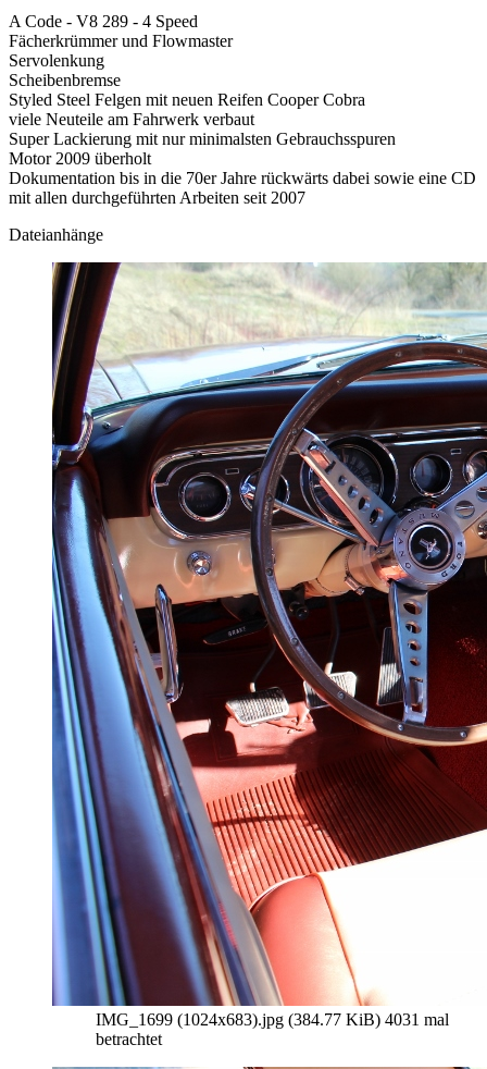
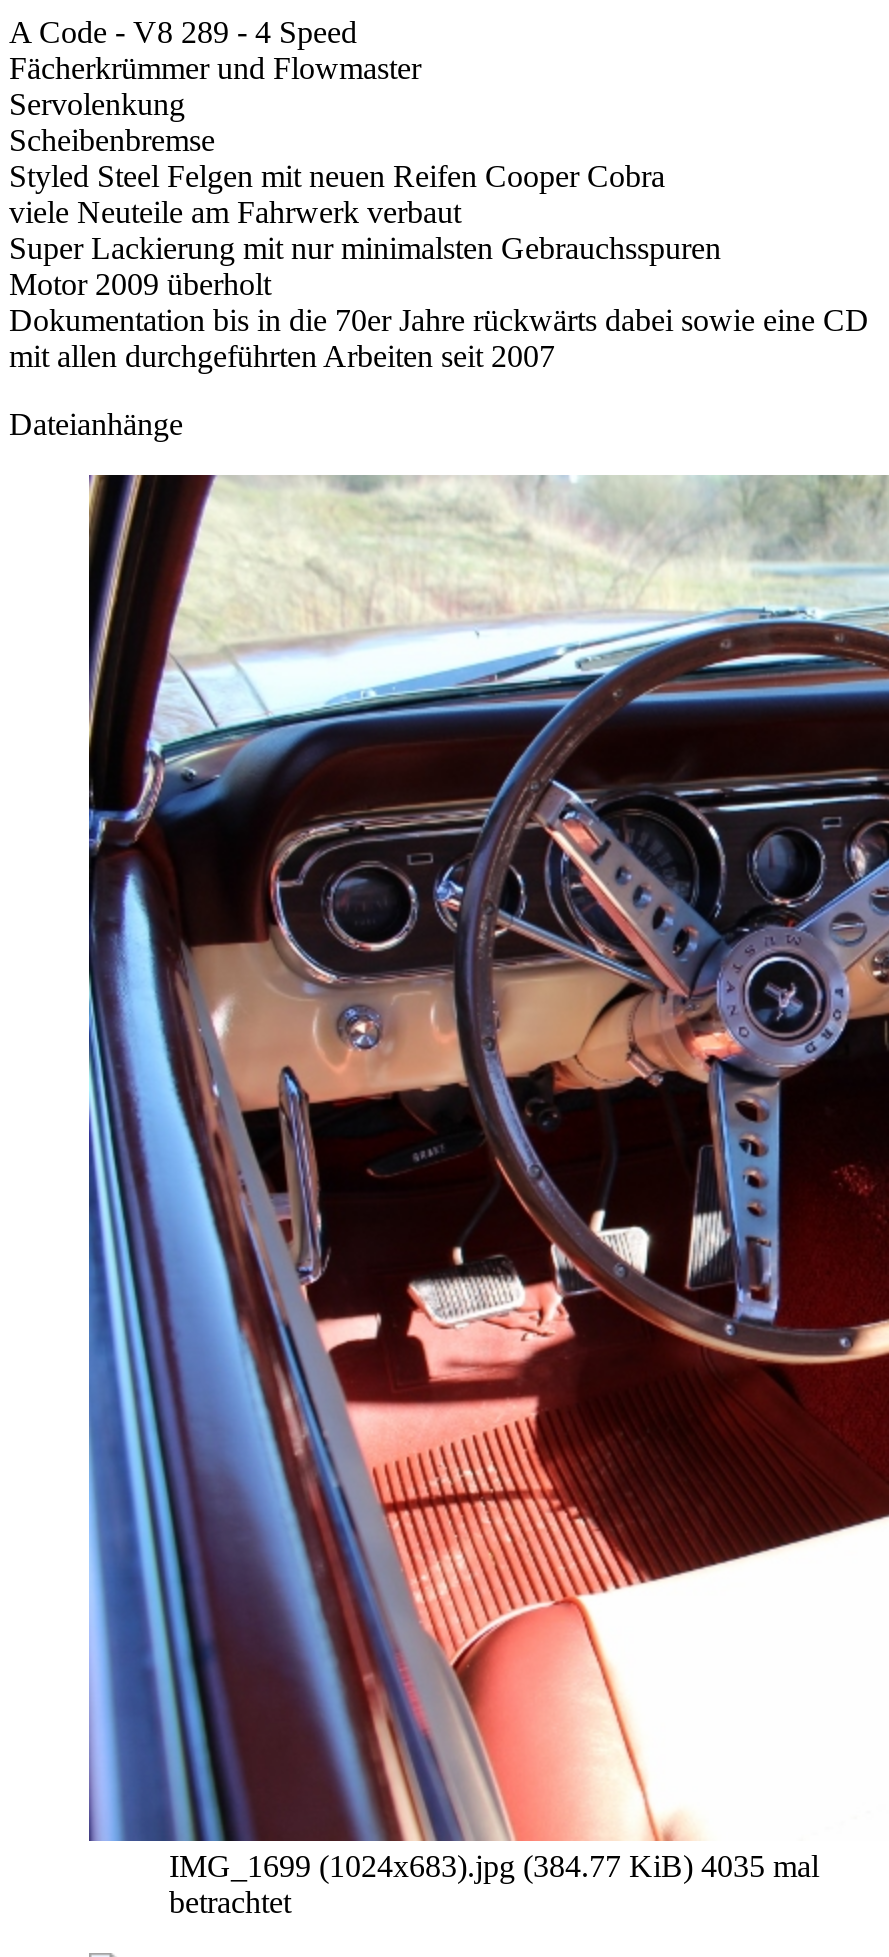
- IMG_1699 (1024x683).jpg (384.77 KiB) 4031 mal
+ IMG_1699 (1024x683).jpg (384.77 KiB) 4035 mal
